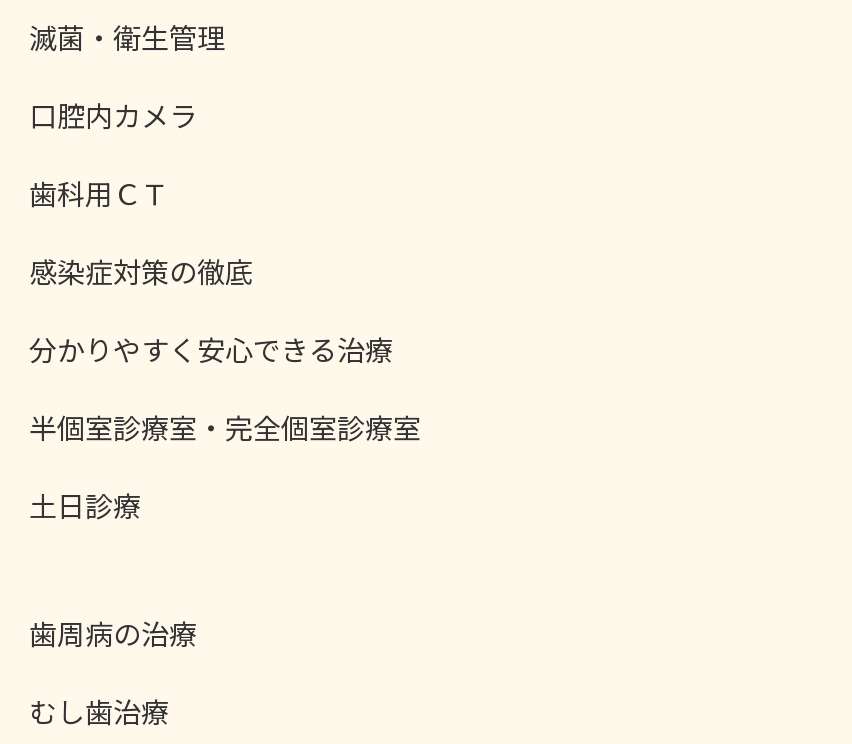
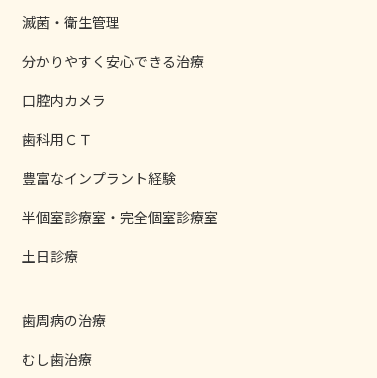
moved down: 口腔内カメラ | 歯科用ＣＴ

- 感染症対策の徹底
+ 豊富なインプラント経験

moved up: 分かりやすく安心できる治療
